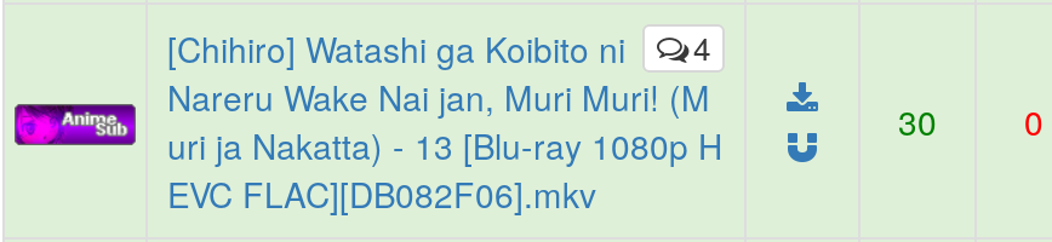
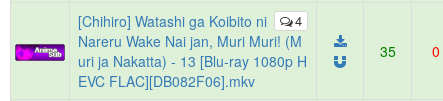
- 30 0
+ 35 0
